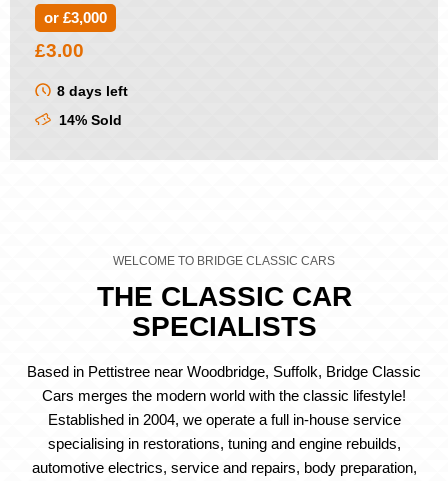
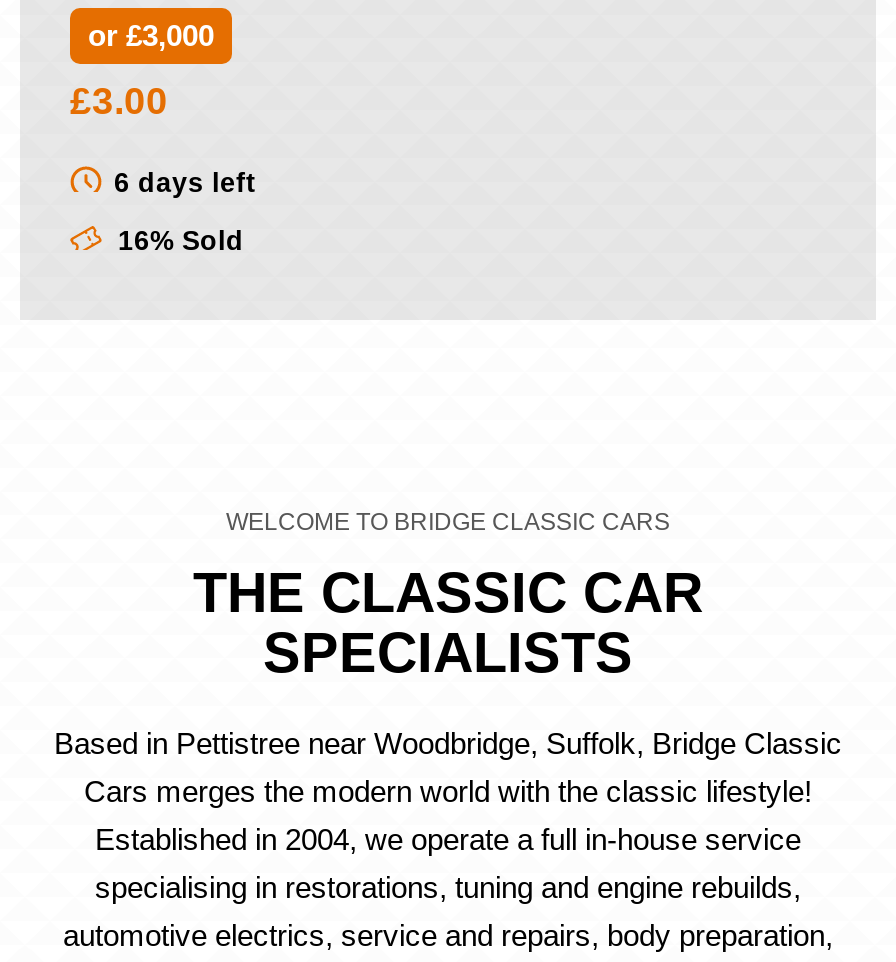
- 8 days left
+ 6 days left

- 14% Sold
+ 16% Sold
